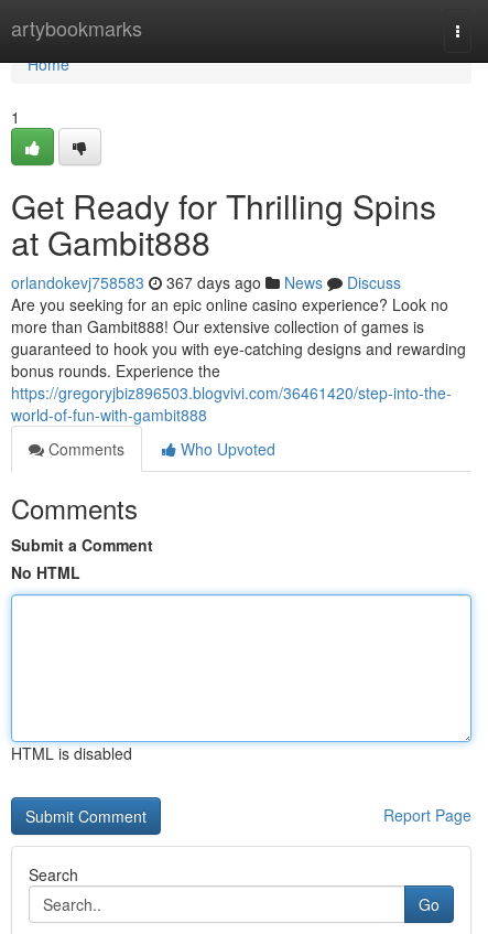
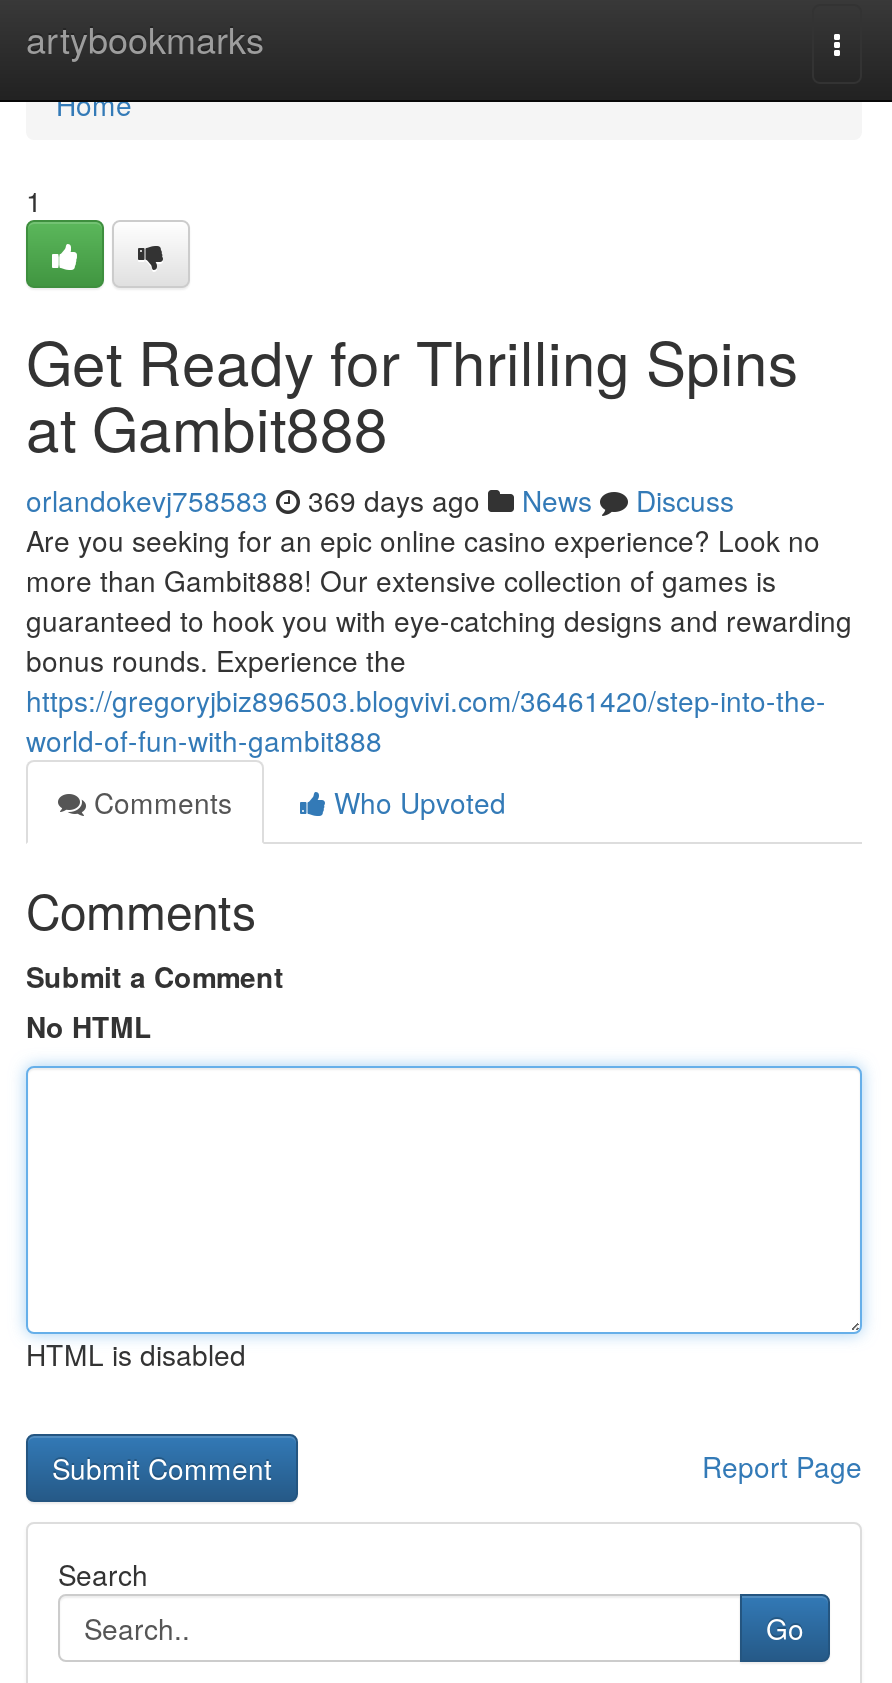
- orlandokevj758583 367 days ago News Discuss
+ orlandokevj758583 369 days ago News Discuss
